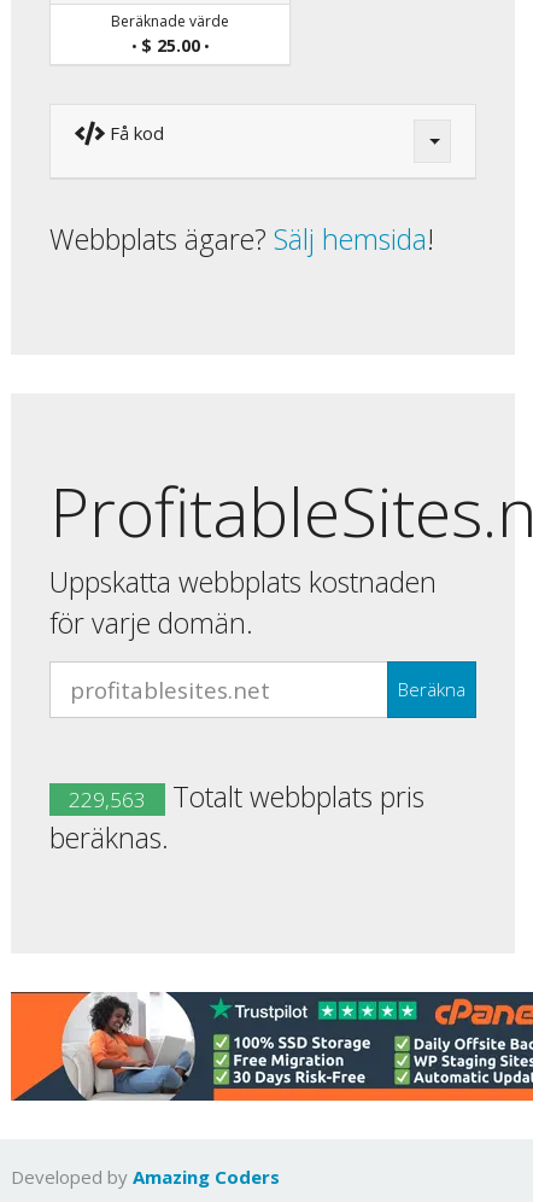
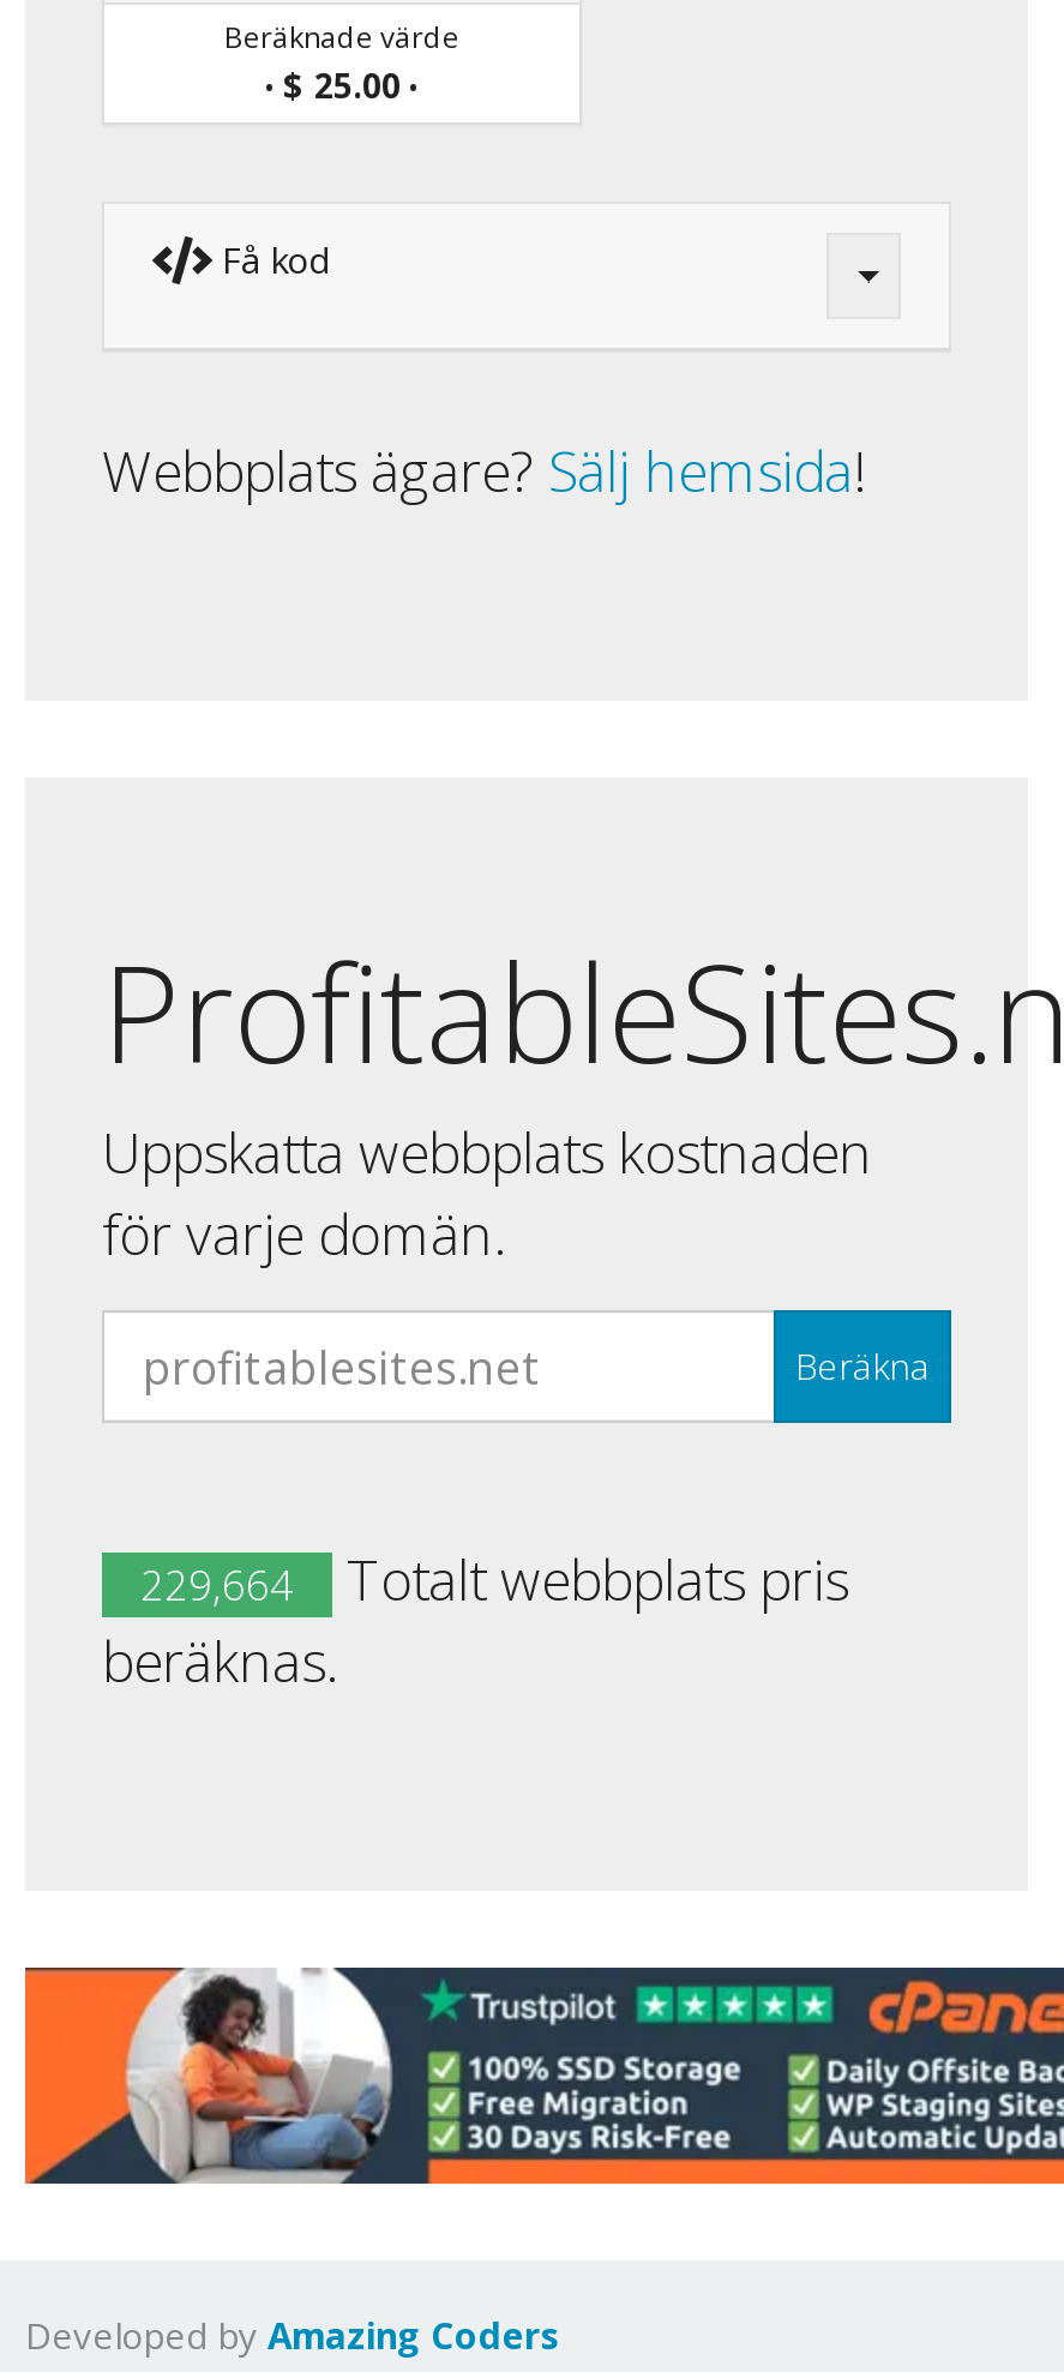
- 229,563 Totalt webbplats pris
+ 229,664 Totalt webbplats pris
